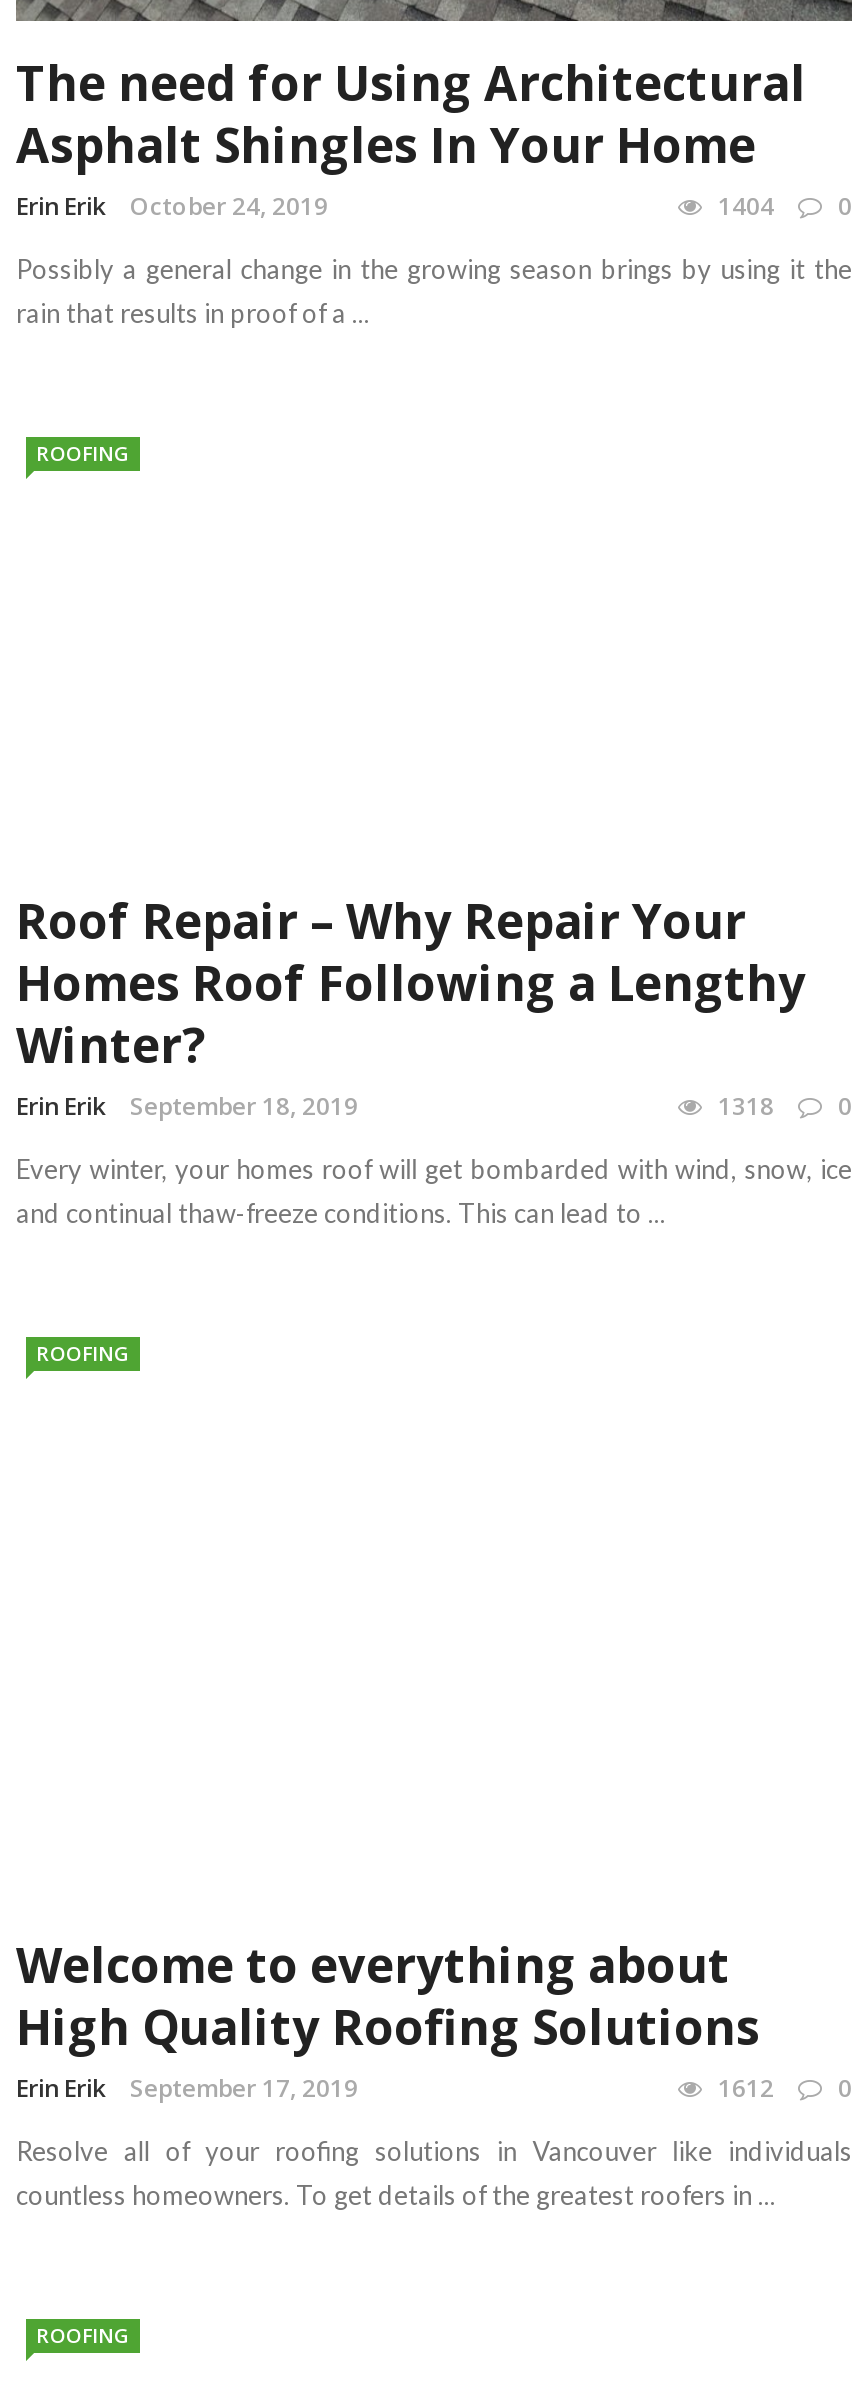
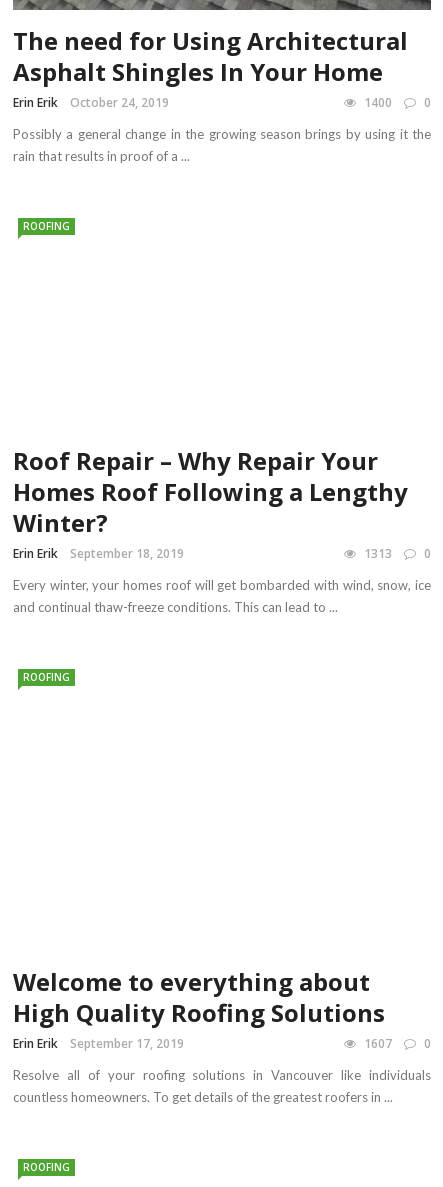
- 1404 0
+ 1400 0

- 1318 0
+ 1313 0

- 1612 0
+ 1607 0
